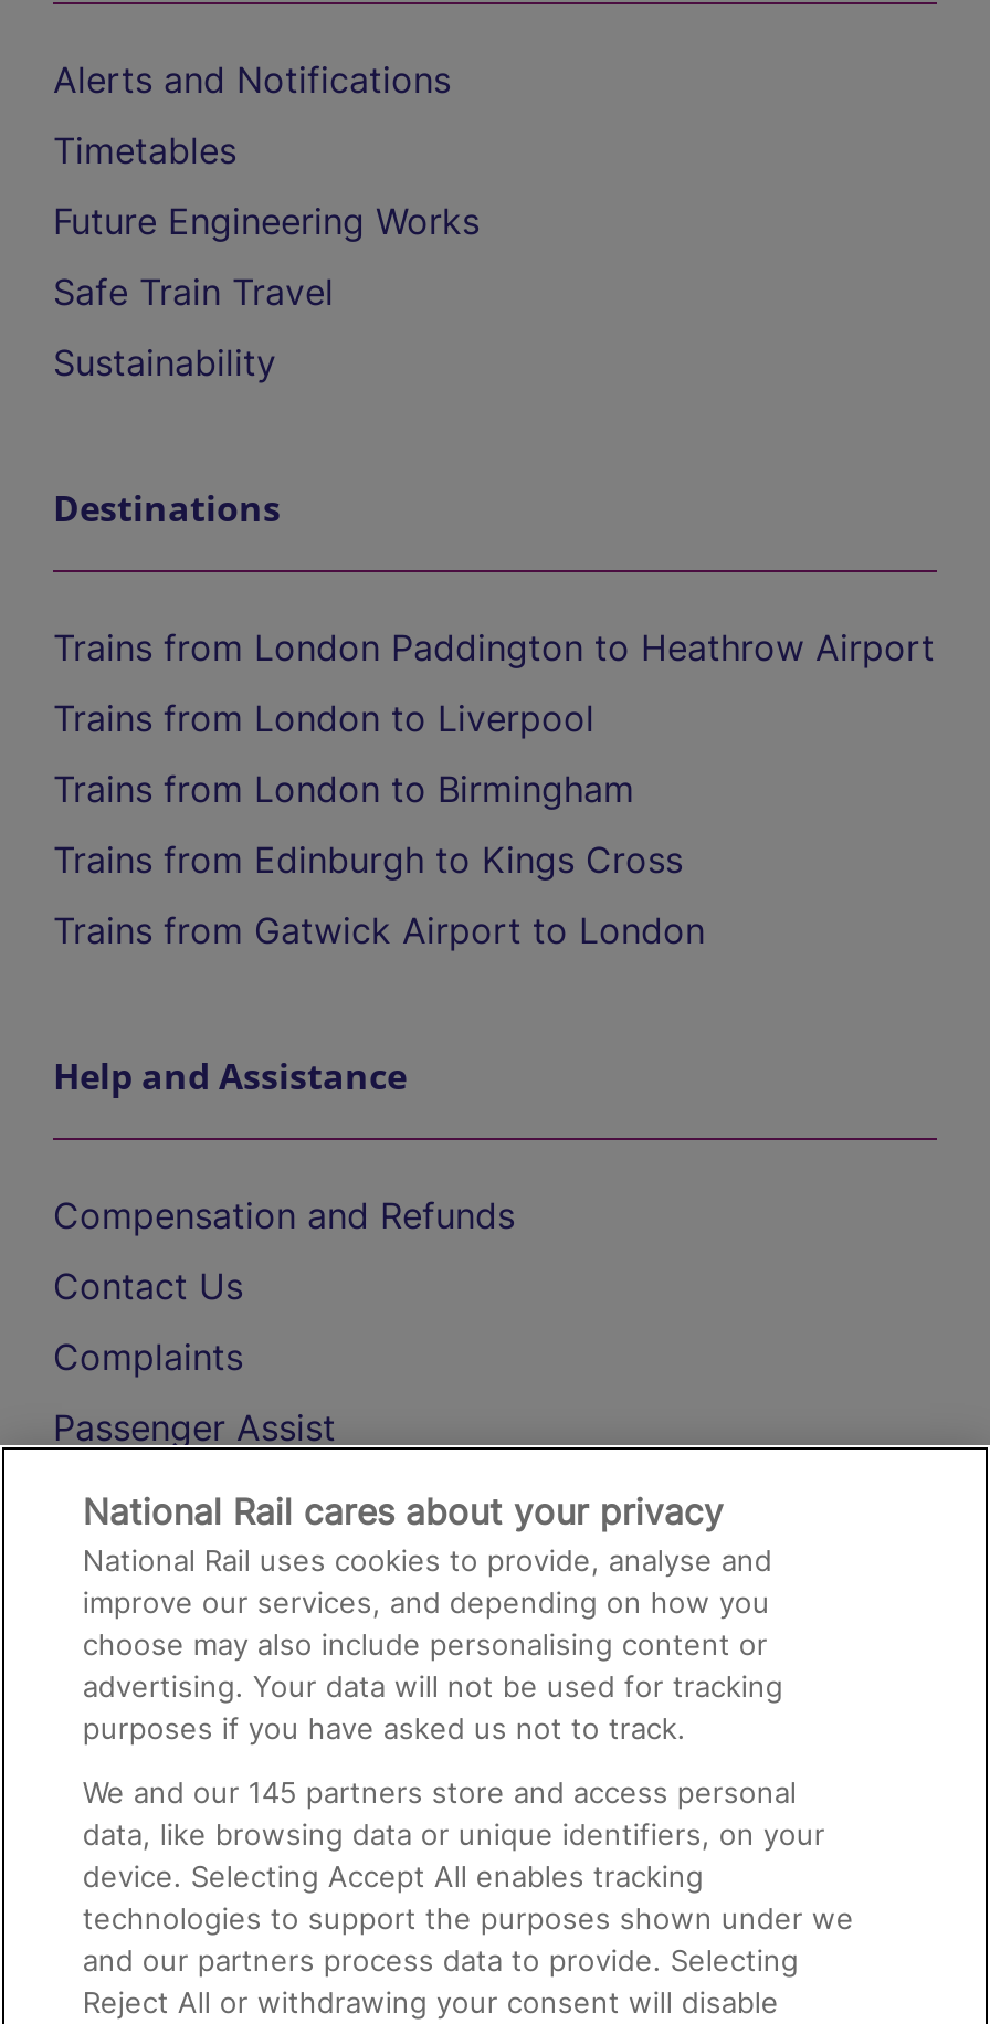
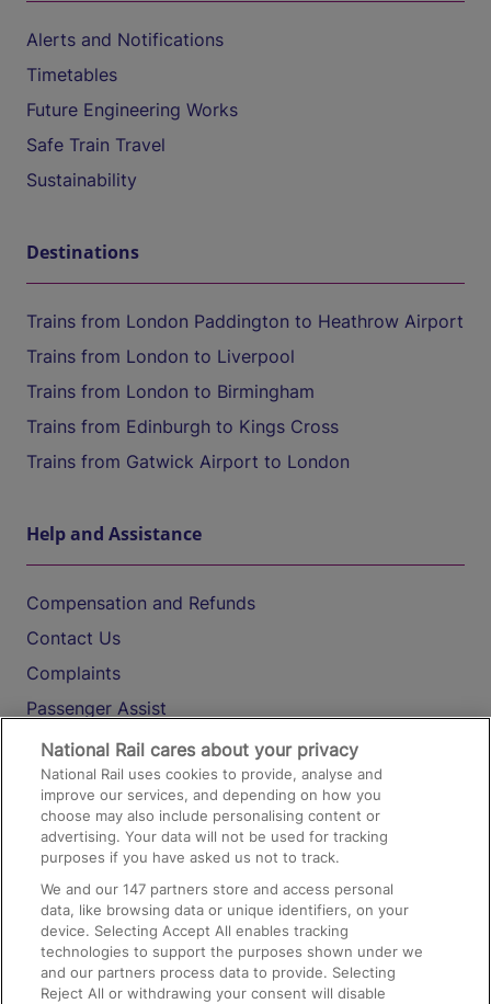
- We and our 145 partners store and access personal
+ We and our 147 partners store and access personal
